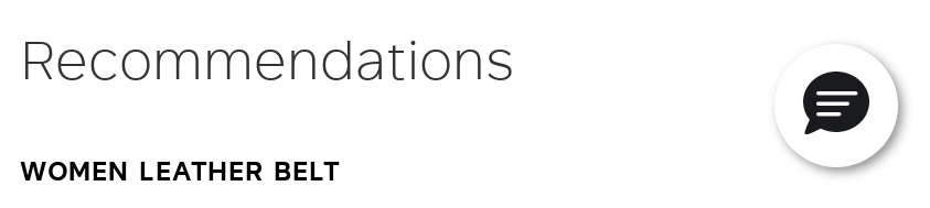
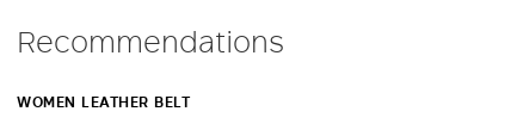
- [image]
